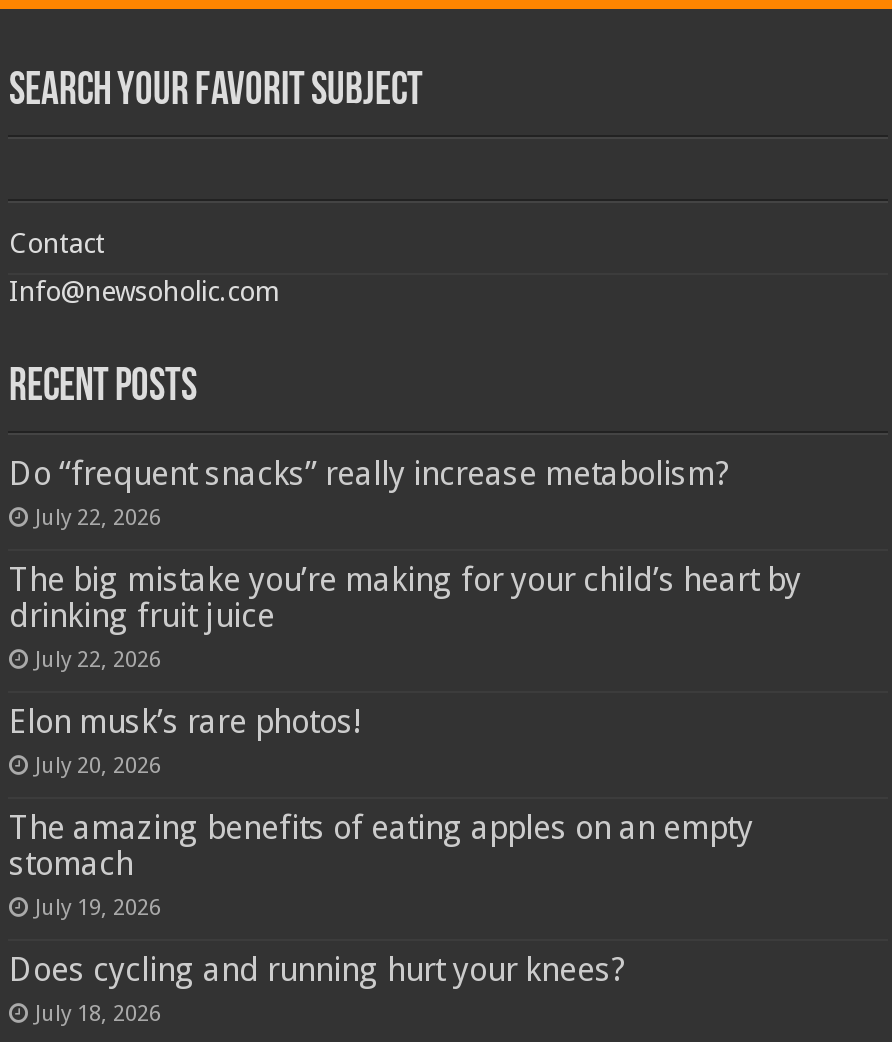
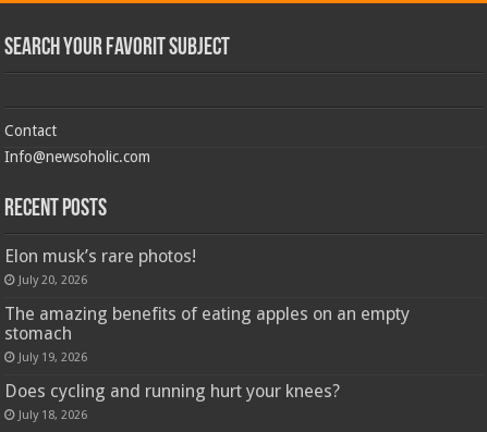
- Do “frequent snacks” really increase metabolism?
- July 22, 2026
- The big mistake you’re making for your child’s heart by
- drinking fruit juice
- July 22, 2026
